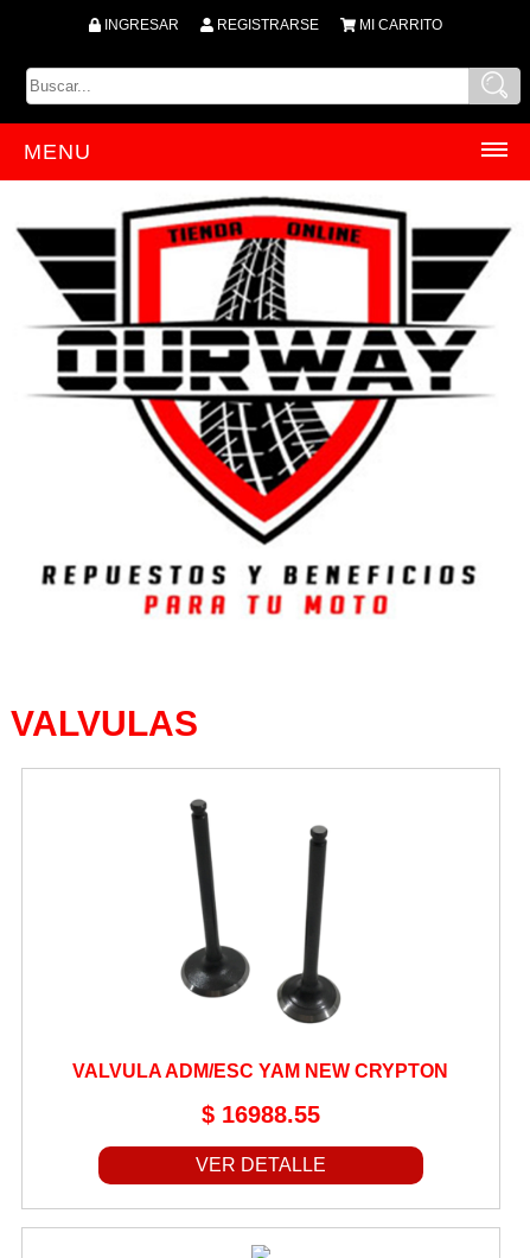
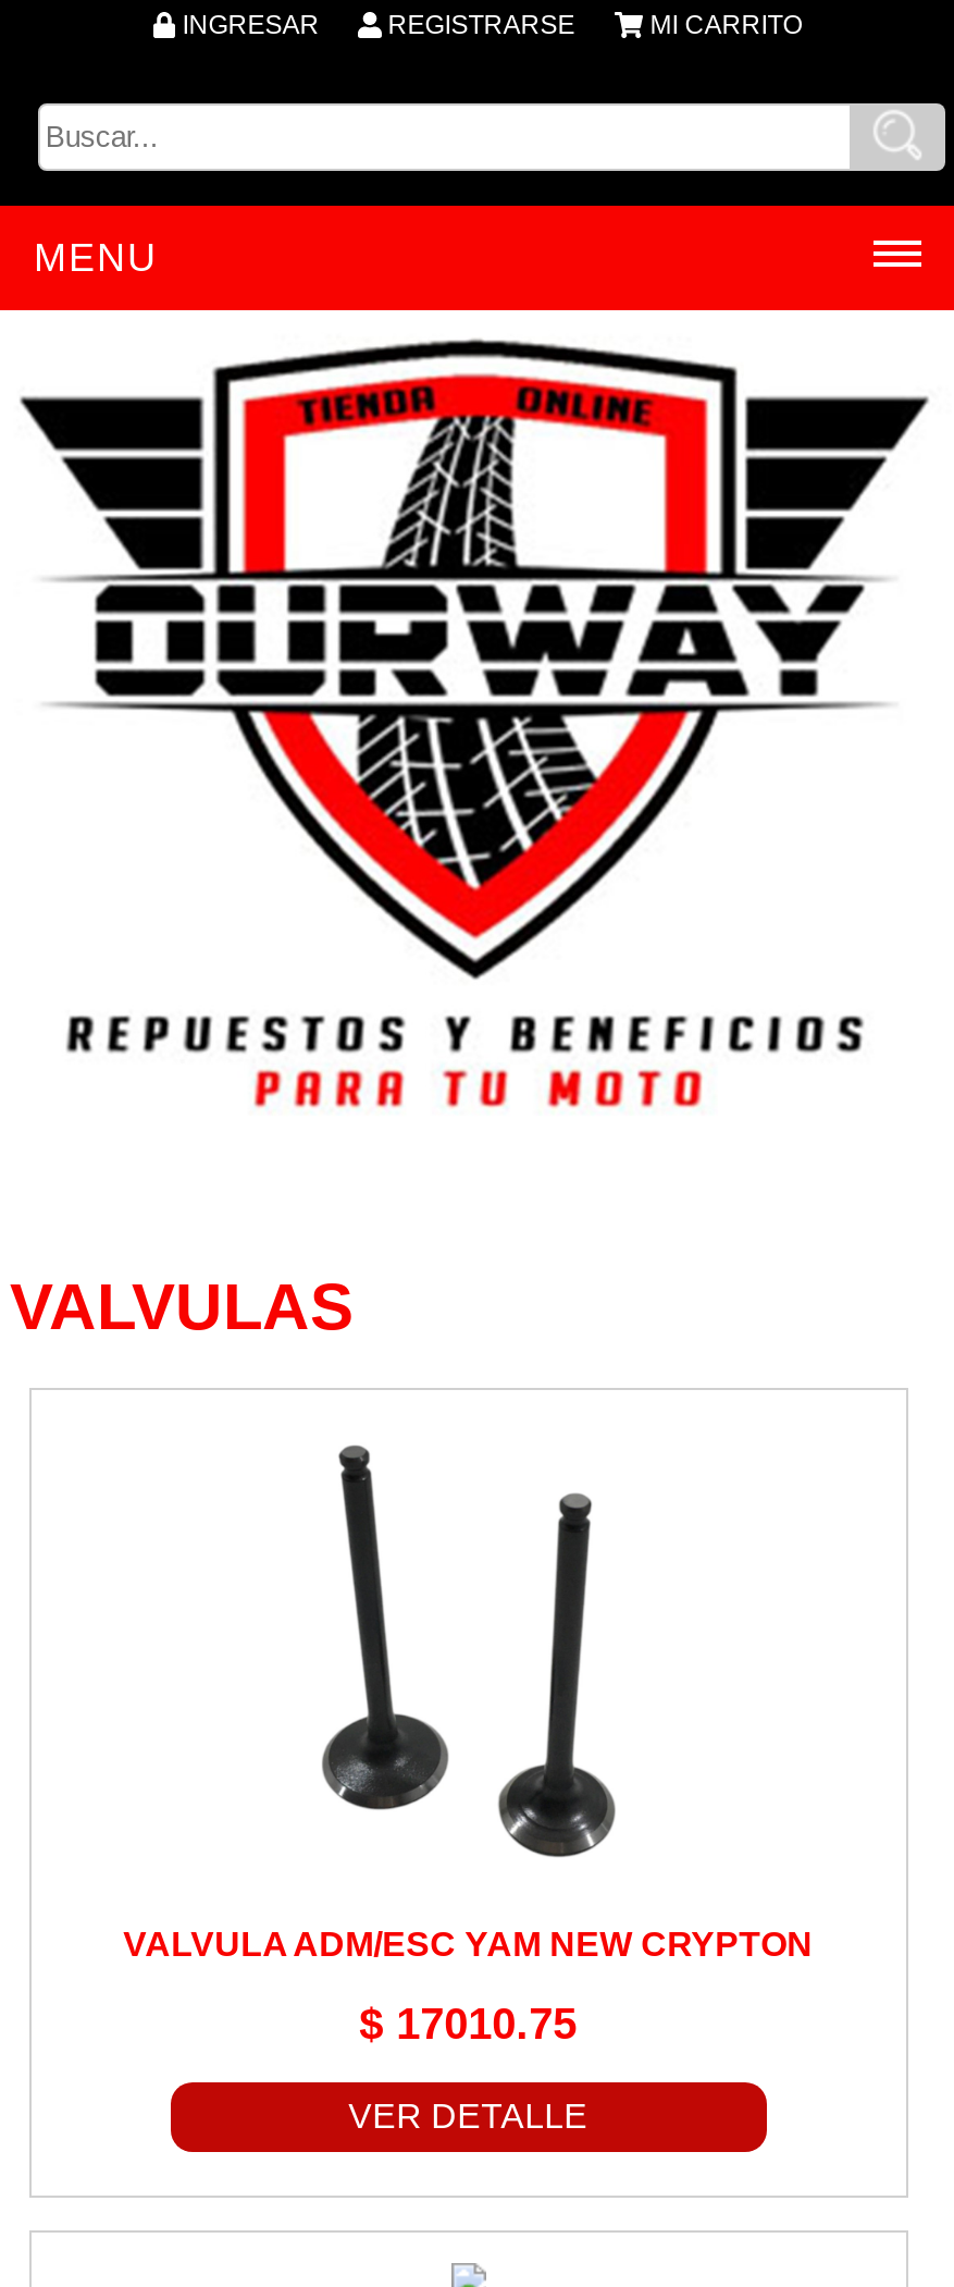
- $ 16988.55
+ $ 17010.75
